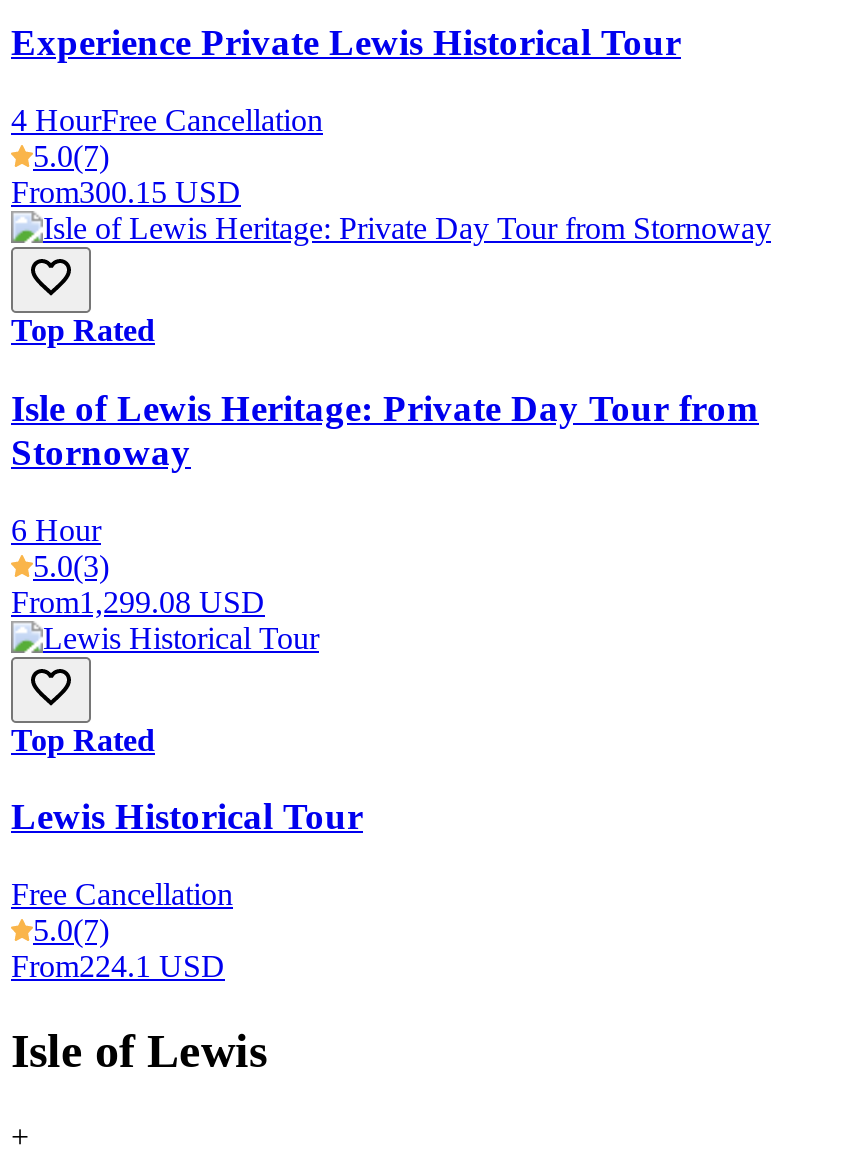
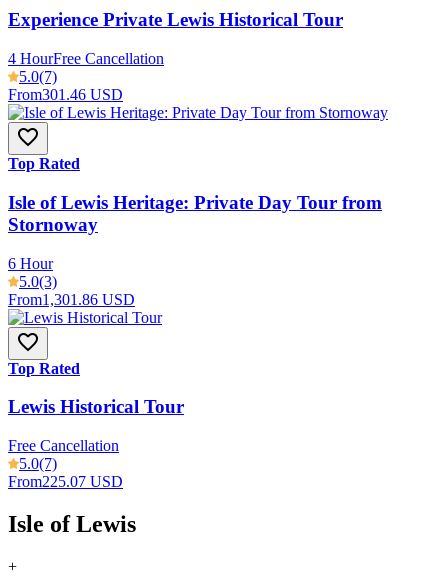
- From300.15 USD
+ From301.46 USD

- From1,299.08 USD
+ From1,301.86 USD

- From224.1 USD
+ From225.07 USD
